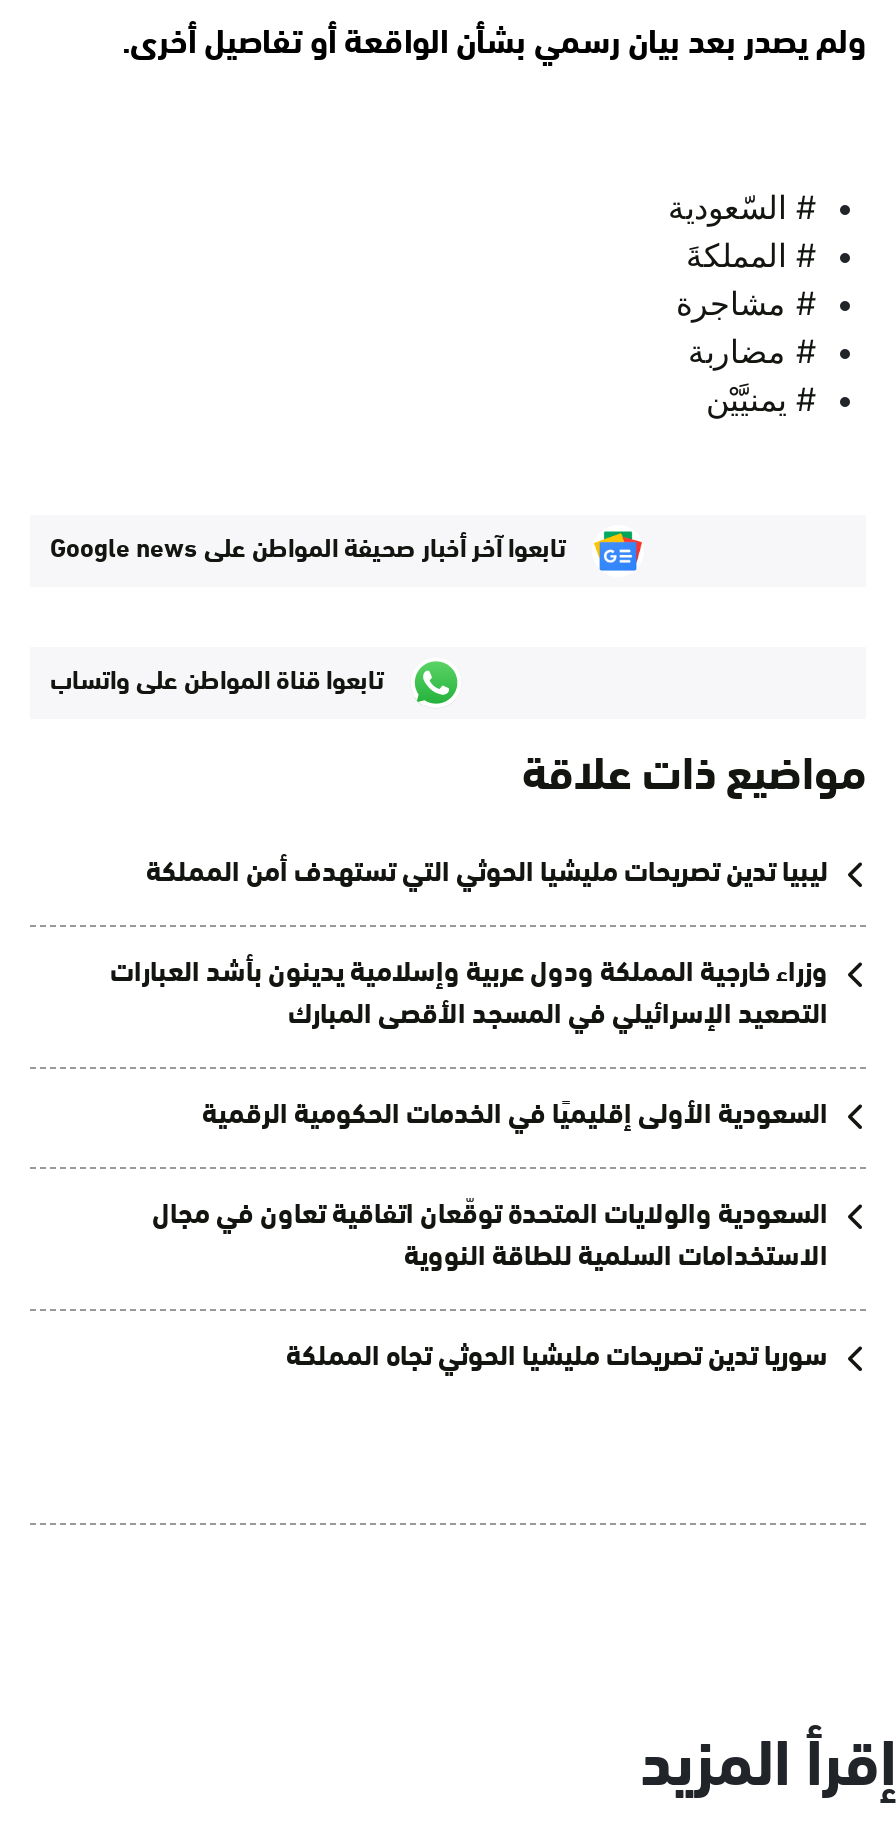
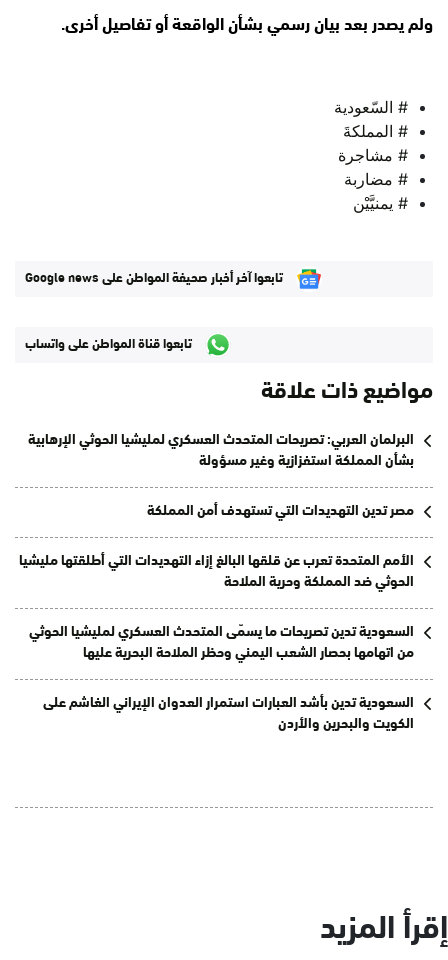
- ليبيا تدين تصريحات مليشيا الحوثي التي تستهدف أمن المملكة
+ البرلمان العربي: تصريحات المتحدث العسكري لمليشيا الحوثي الإرهابية
+ بشأن المملكة استفزازية وغير مسؤولة

- وزراء خارجية المملكة ودول عربية وإسلامية يدينون بأشد العبارات
- التصعيد الإسرائيلي في المسجد الأقصى المبارك
+ مصر تدين التهديدات التي تستهدف أمن المملكة

- السعودية الأولى إقليميًا في الخدمات الحكومية الرقمية
+ الأمم المتحدة تعرب عن قلقها البالغ إزاء التهديدات التي أطلقتها مليشيا
+ الحوثي ضد المملكة وحرية الملاحة

- السعودية والولايات المتحدة توقّعان اتفاقية تعاون في مجال
- الاستخدامات السلمية للطاقة النووية
+ السعودية تدين تصريحات ما يسمّى المتحدث العسكري لمليشيا الحوثي
+ من اتهامها بحصار الشعب اليمني وحظر الملاحة البحرية عليها

- سوريا تدين تصريحات مليشيا الحوثي تجاه المملكة
+ السعودية تدين بأشد العبارات استمرار العدوان الإيراني الغاشم على
+ الكويت والبحرين والأردن
